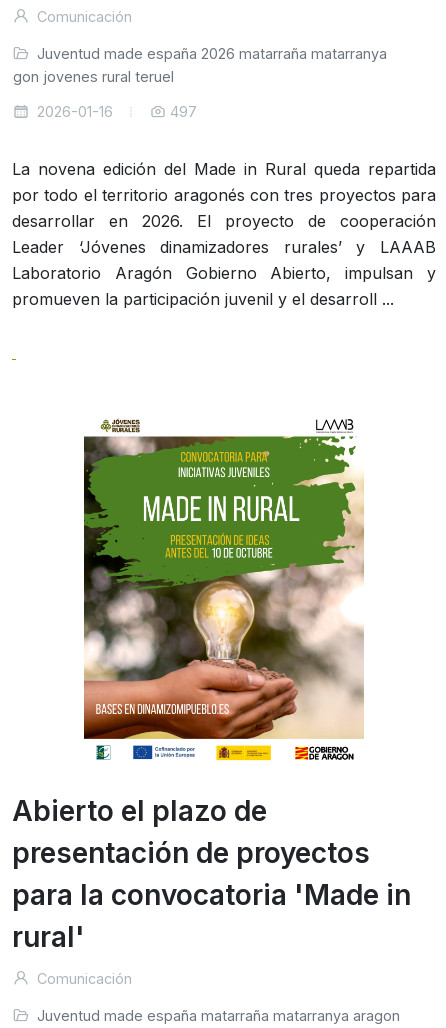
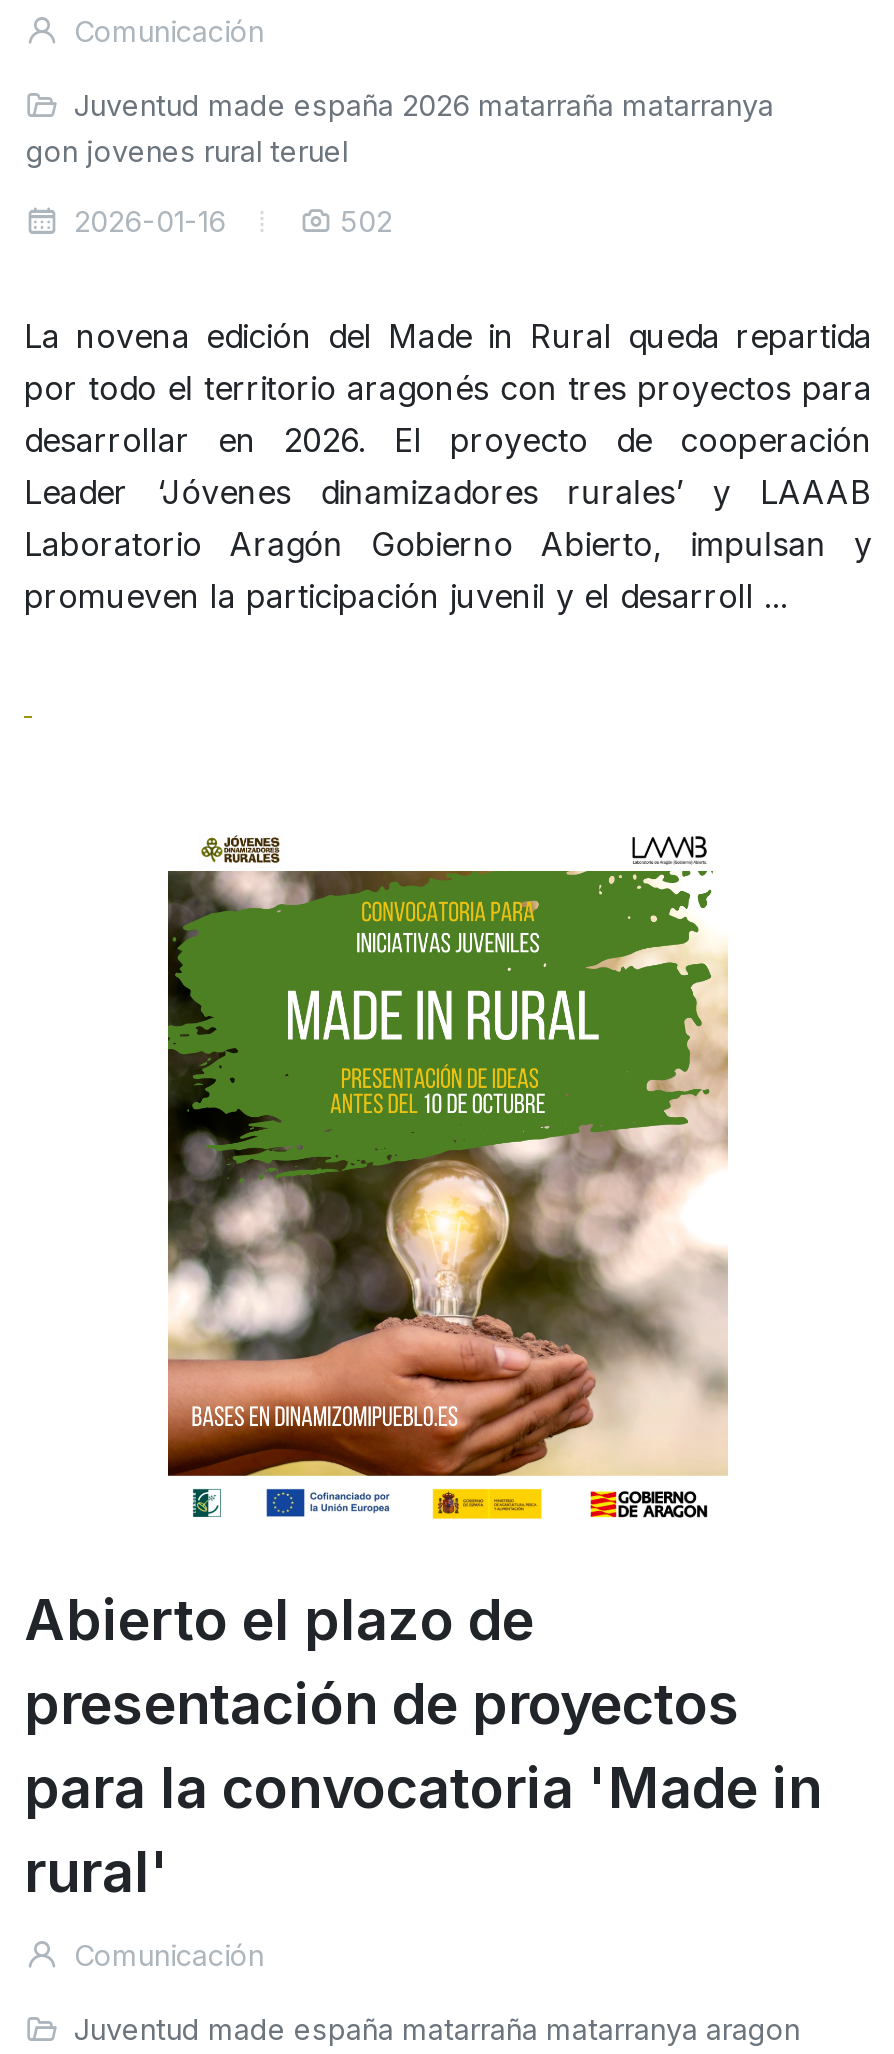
- 497
+ 502
